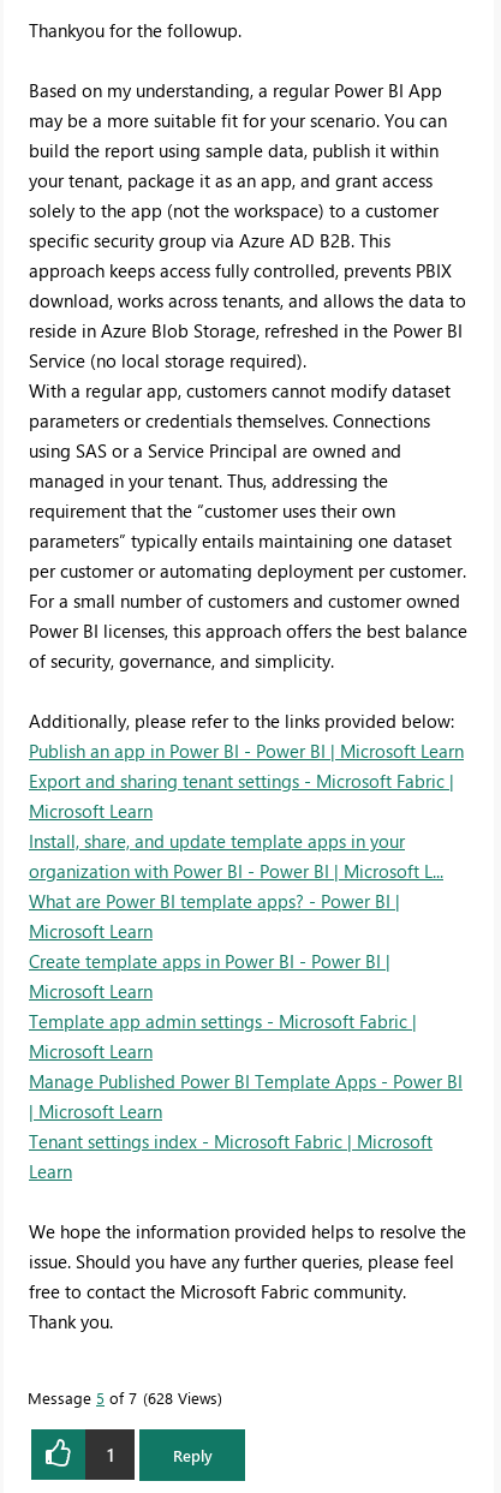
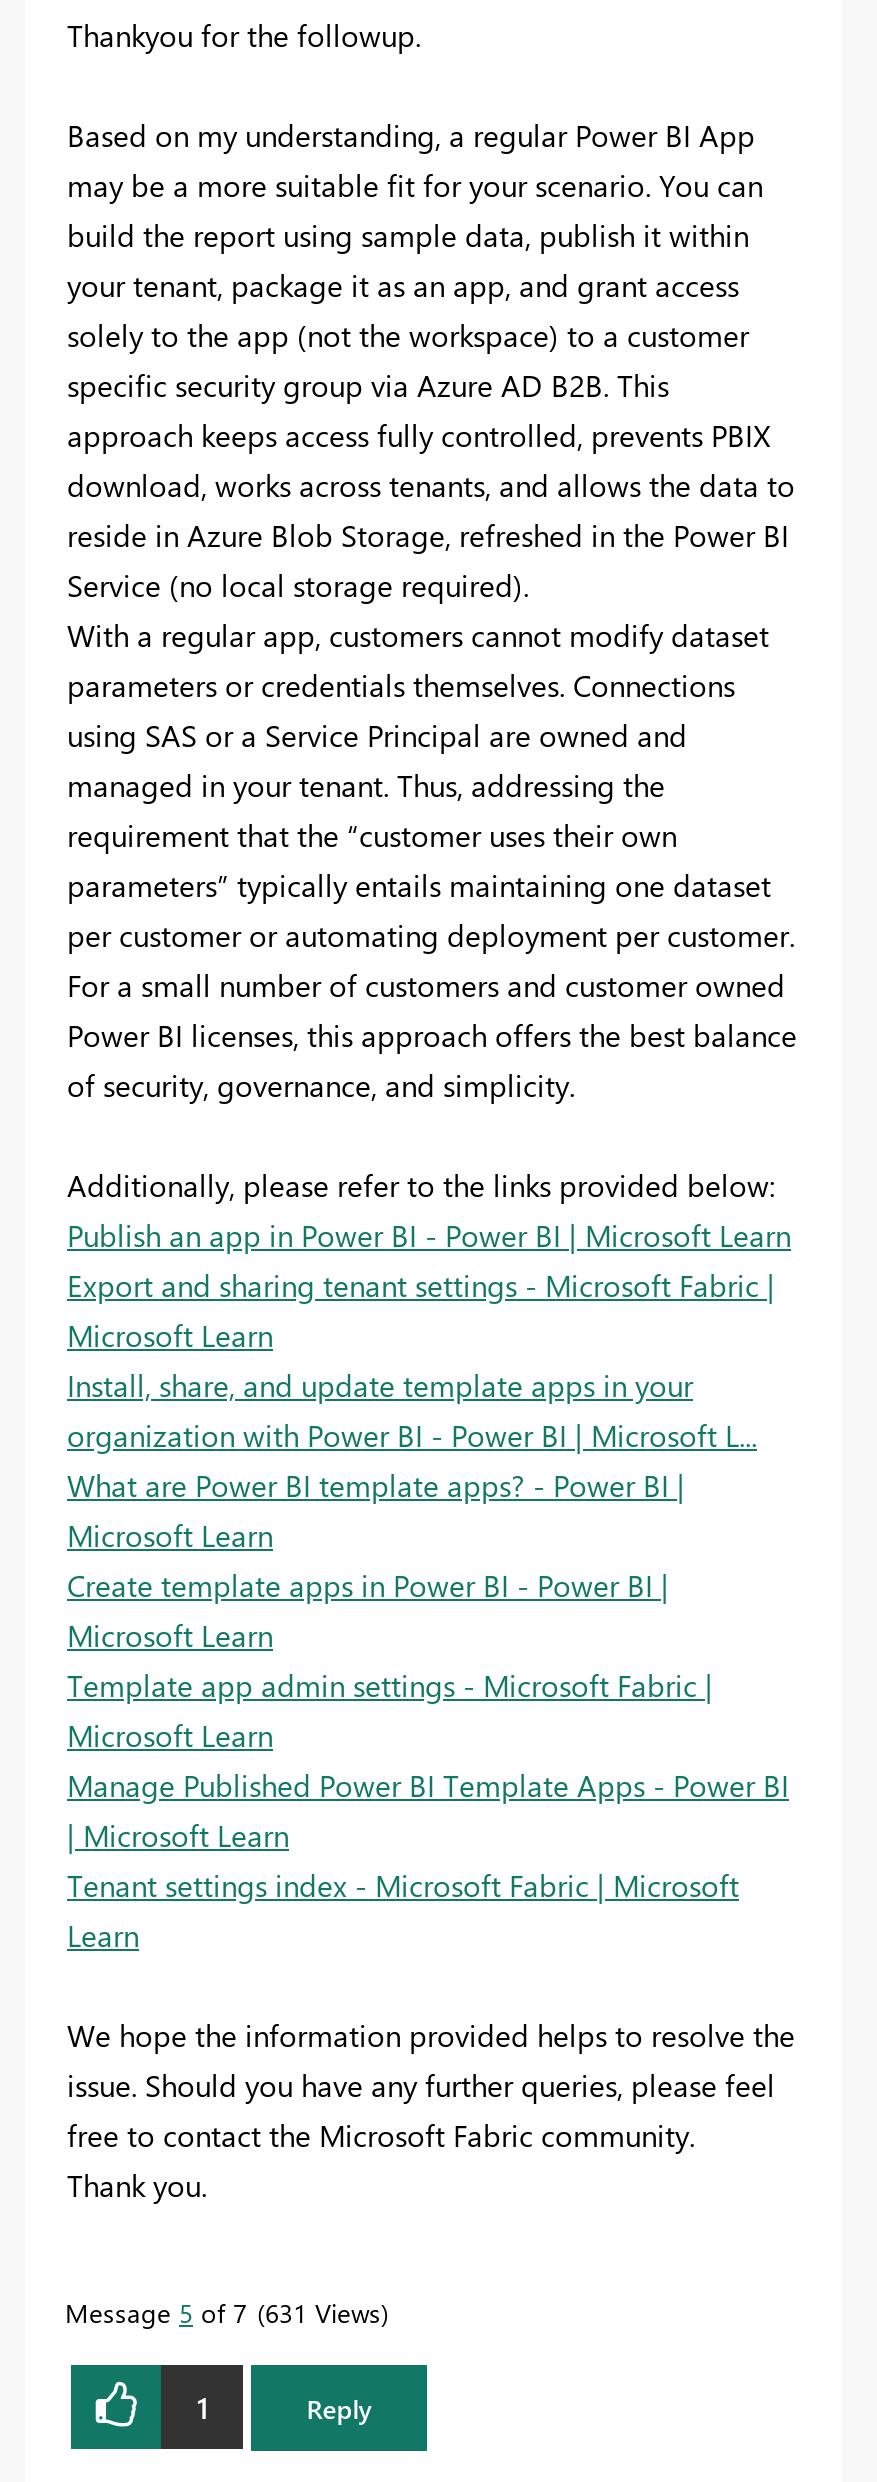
- Message 5 of 7 628 Views
+ Message 5 of 7 631 Views
